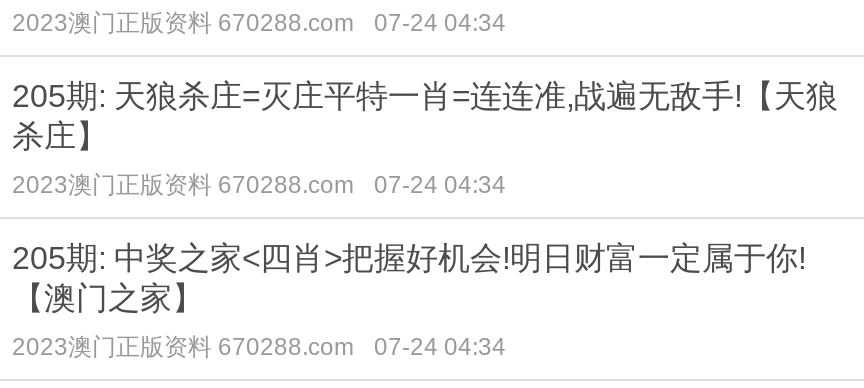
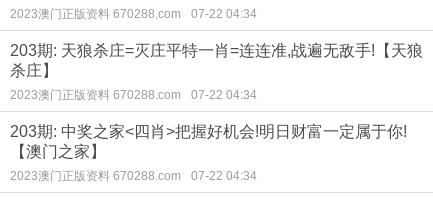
- 2023澳门正版资料 670288.com 07-24 04:34
+ 2023澳门正版资料 670288.com 07-22 04:34

- 205期: 天狼杀庄=灭庄平特一肖=连连准,战遍无敌手!【天狼
+ 203期: 天狼杀庄=灭庄平特一肖=连连准,战遍无敌手!【天狼

- 2023澳门正版资料 670288.com 07-24 04:34
+ 2023澳门正版资料 670288.com 07-22 04:34

- 205期: 中奖之家<四肖>把握好机会!明日财富一定属于你!
+ 203期: 中奖之家<四肖>把握好机会!明日财富一定属于你!

- 2023澳门正版资料 670288.com 07-24 04:34
+ 2023澳门正版资料 670288.com 07-22 04:34
